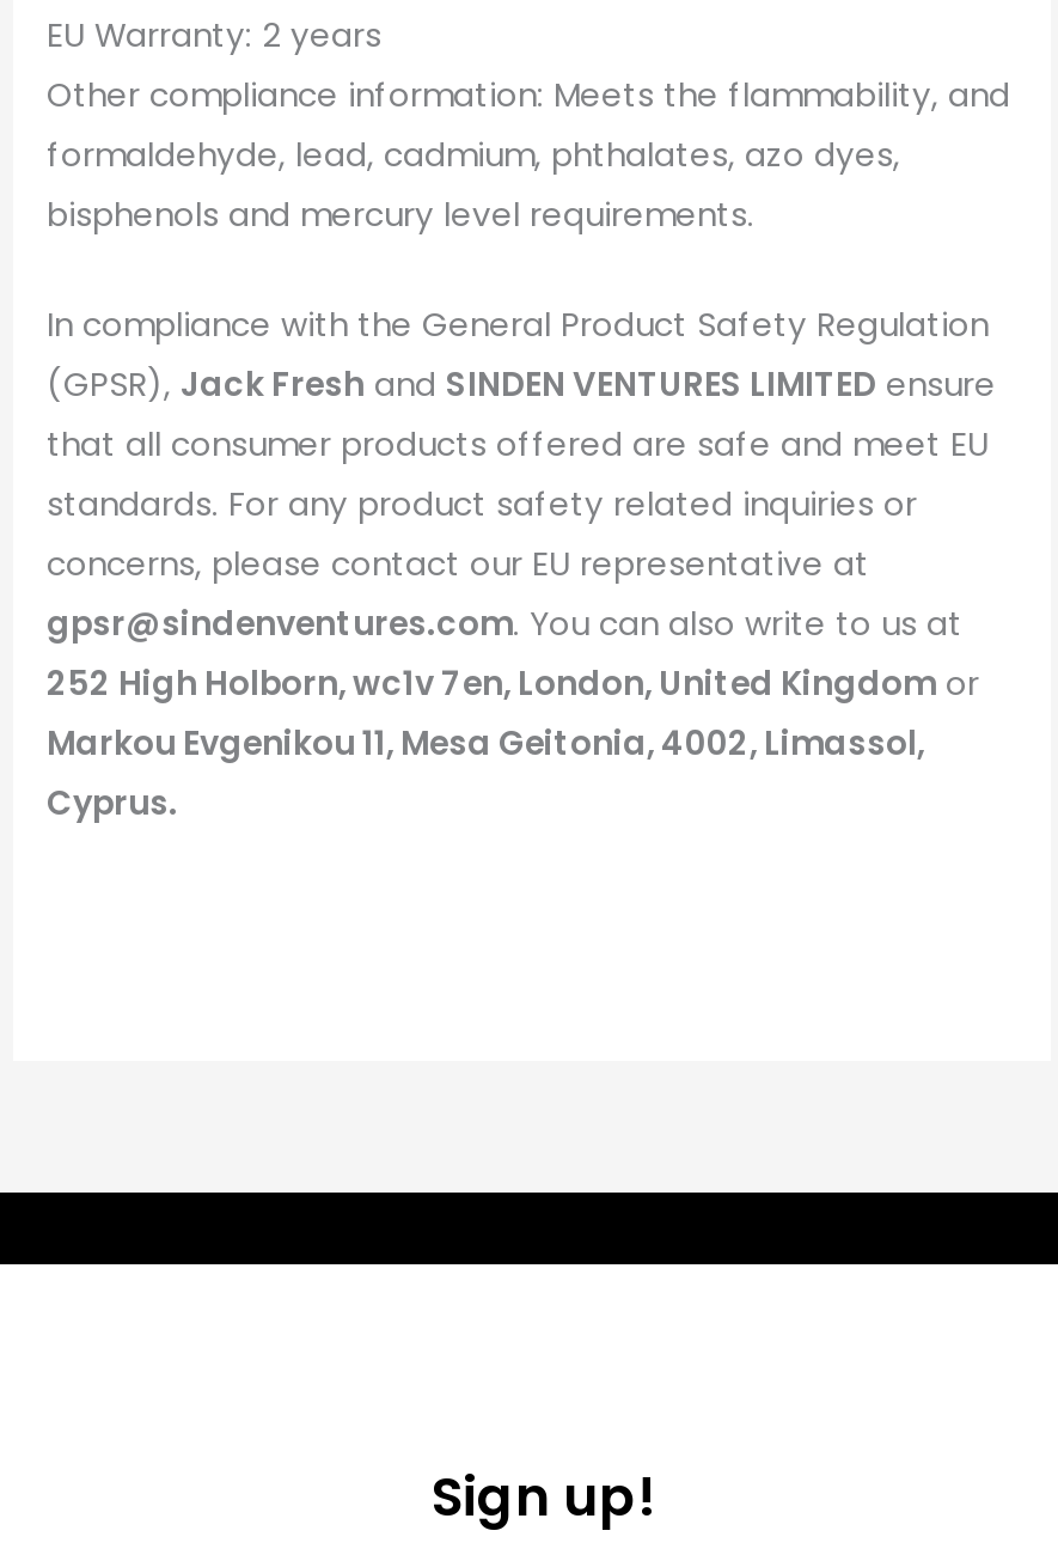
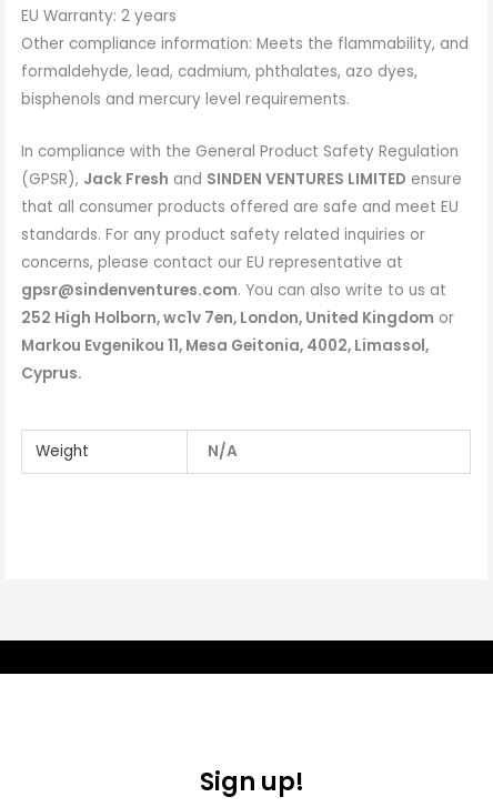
+ Weight
+ N/A
